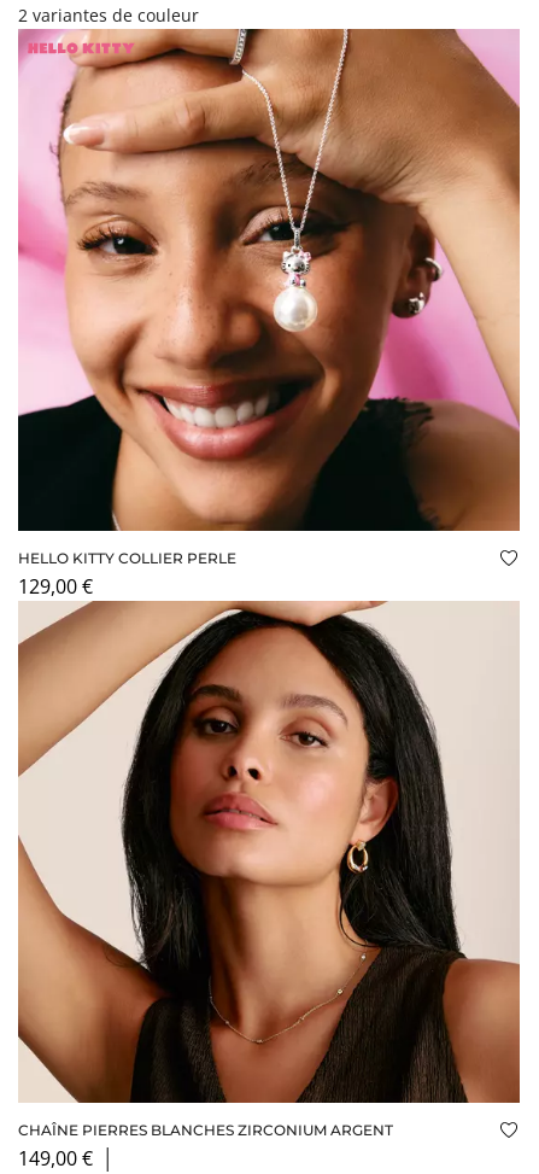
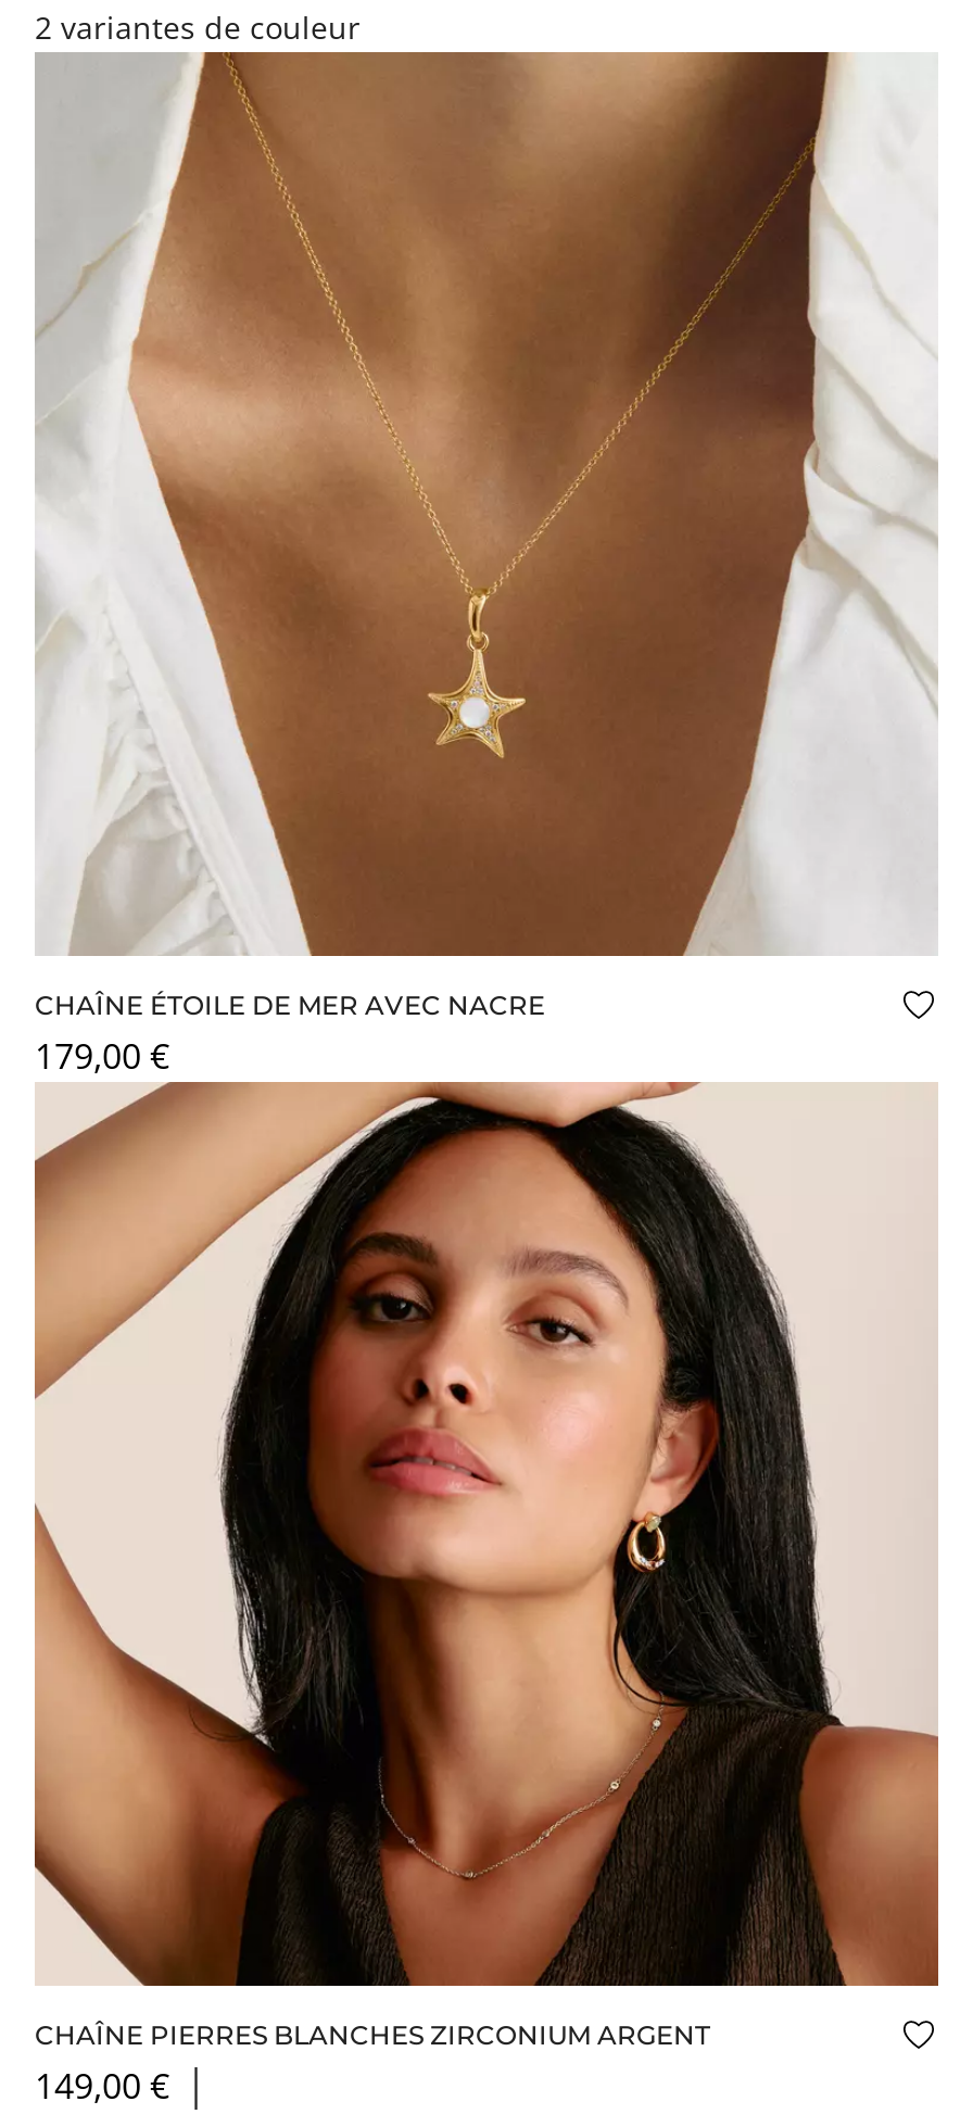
- [image]
- HELLO KITTY COLLIER PERLE
- 129,00 €
+ [image]
+ CHAÎNE ÉTOILE DE MER AVEC NACRE
+ 179,00 €
